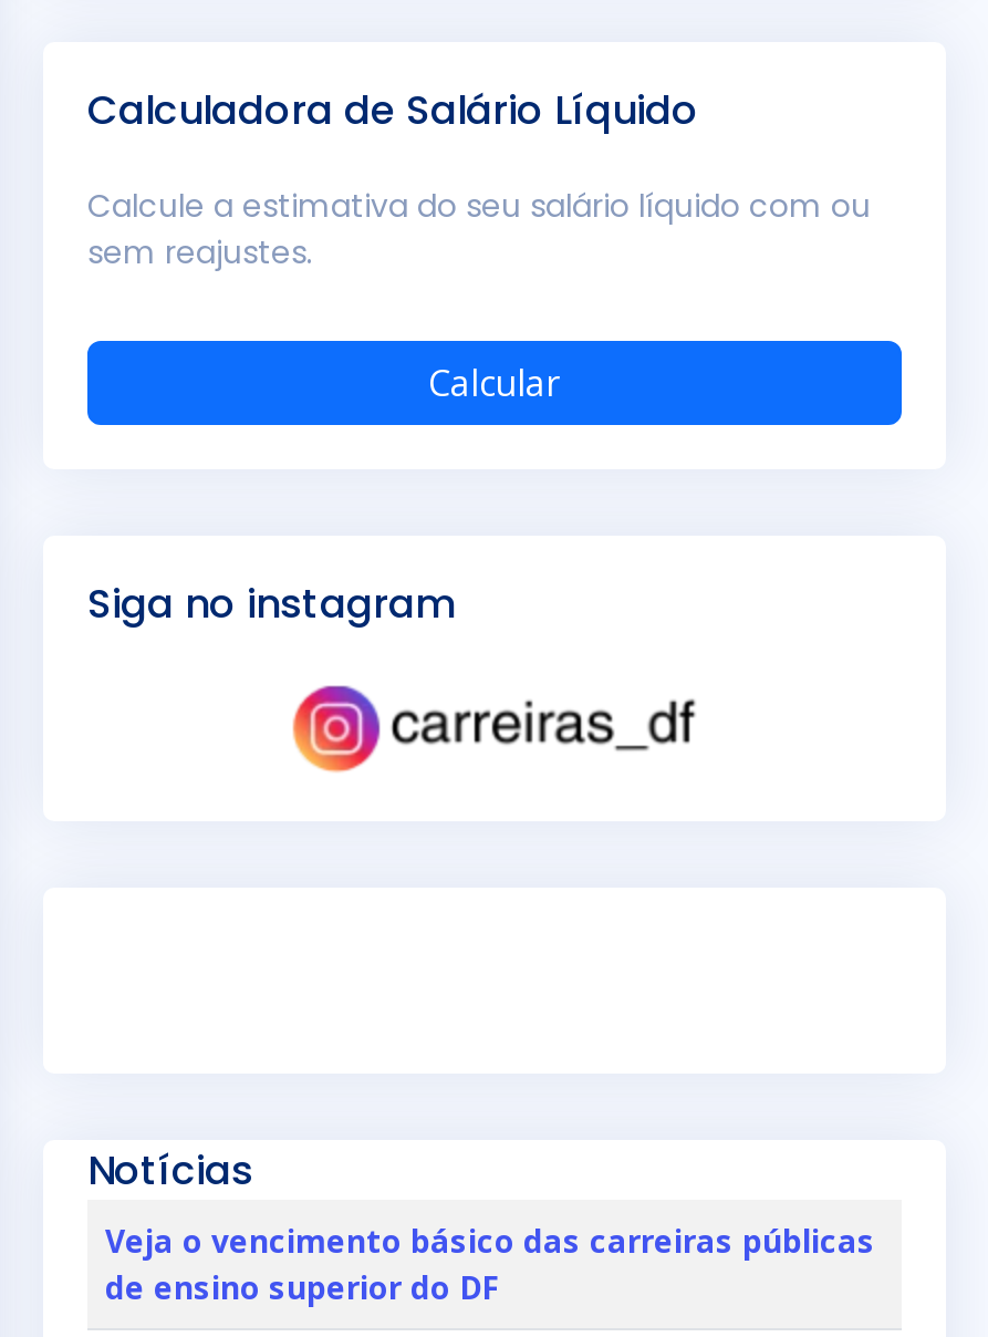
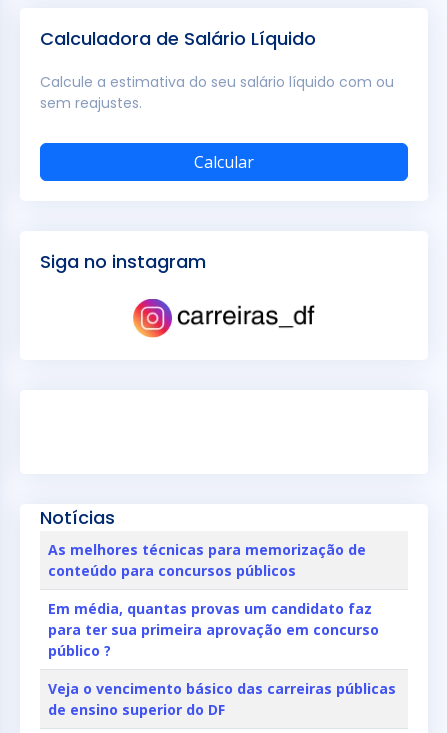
+ As melhores técnicas para memorização de
+ conteúdo para concursos públicos
+ Em média, quantas provas um candidato faz
+ para ter sua primeira aprovação em concurso
+ público ?
